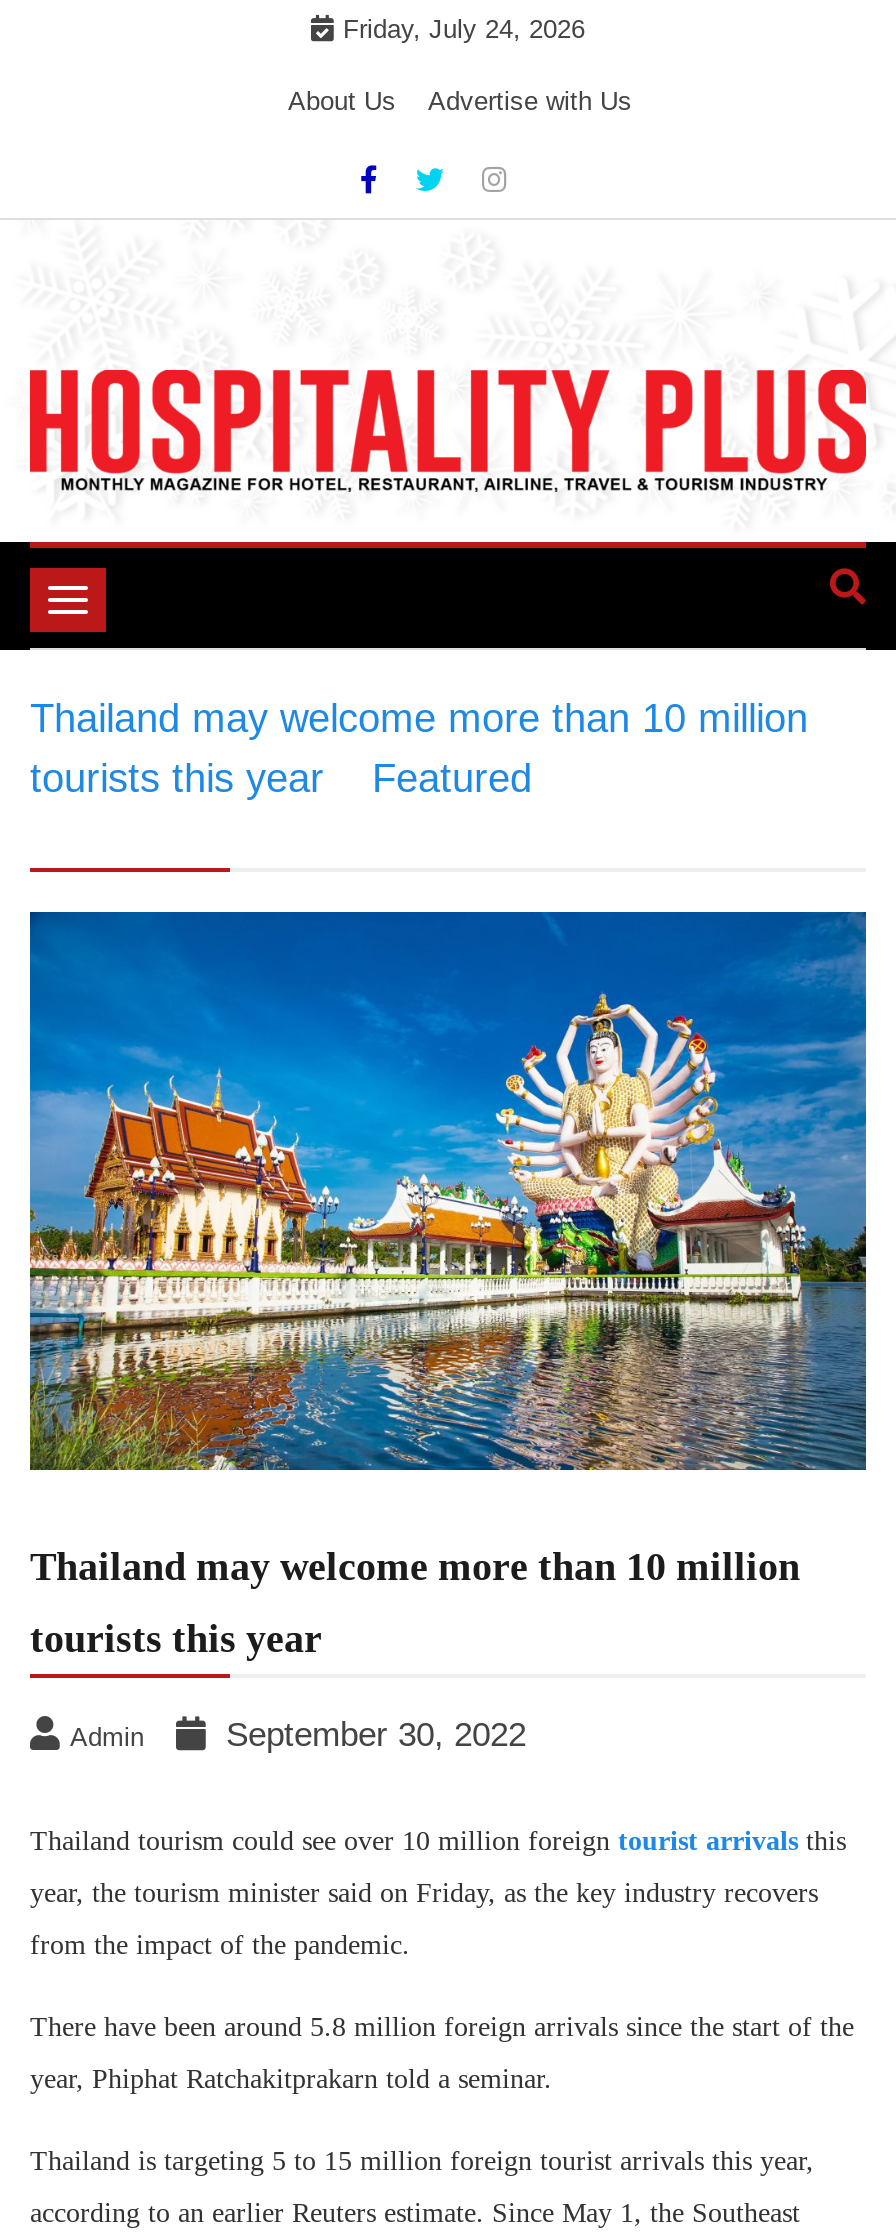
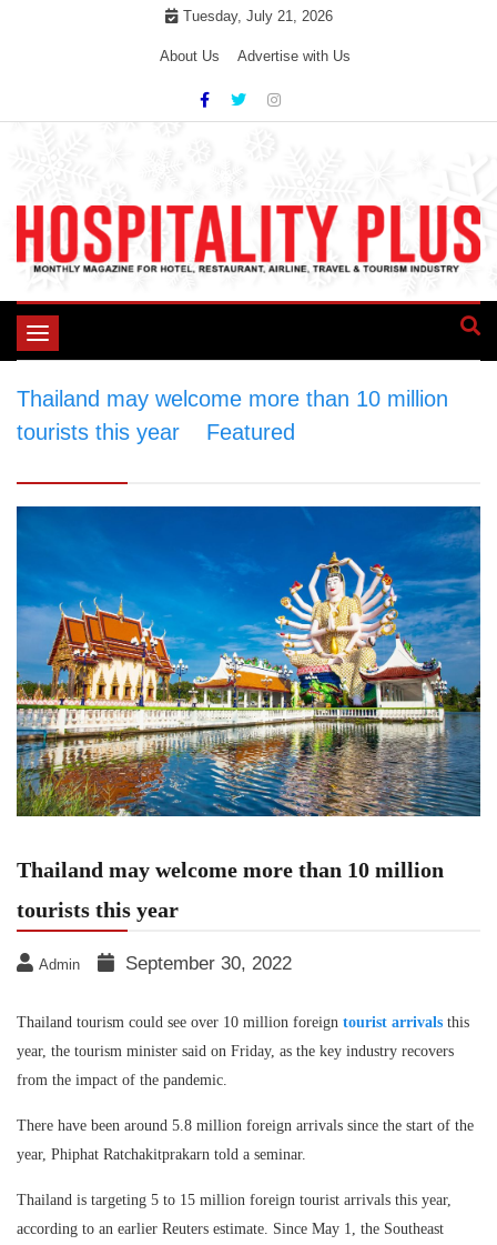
- Friday, July 24, 2026
+ Tuesday, July 21, 2026
